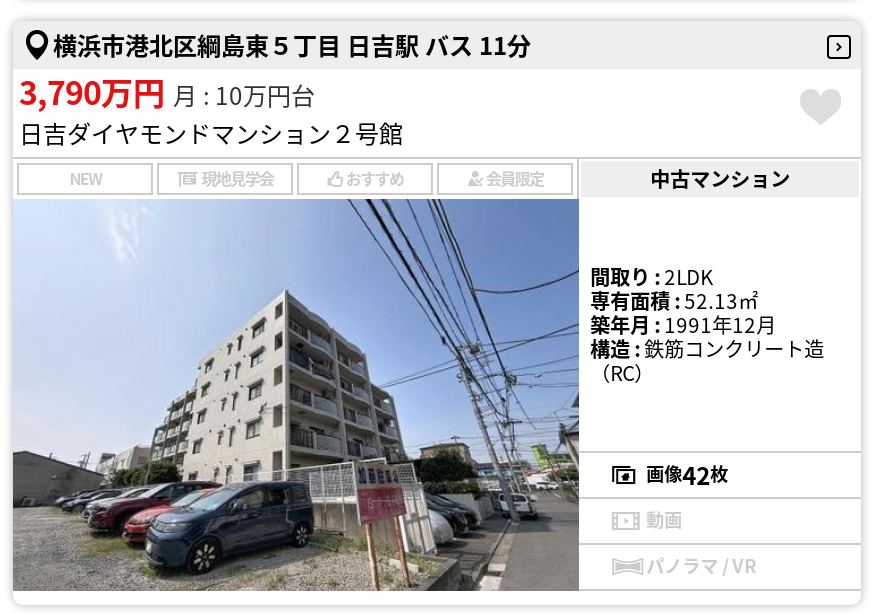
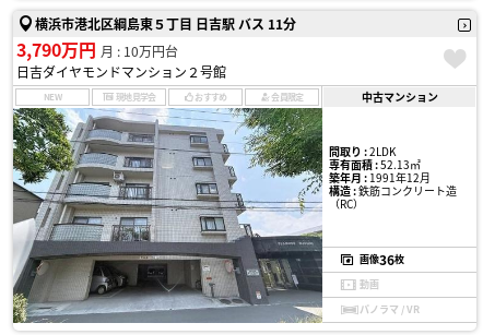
- [image]
- 画像42枚
+ [image]
+ 画像36枚
